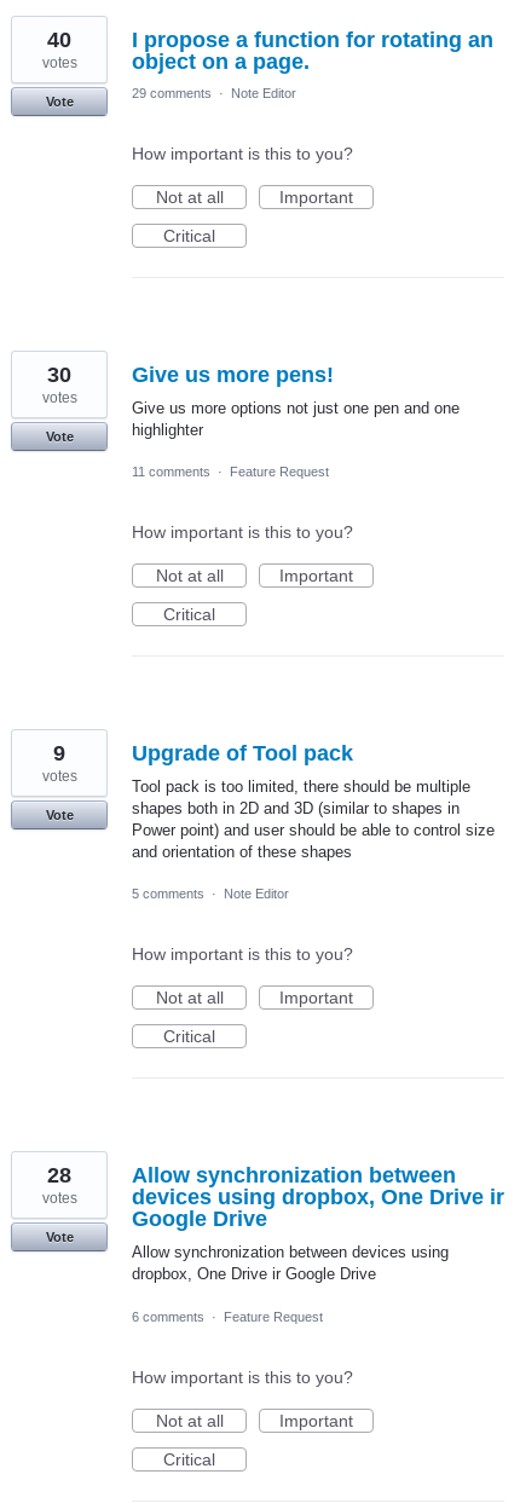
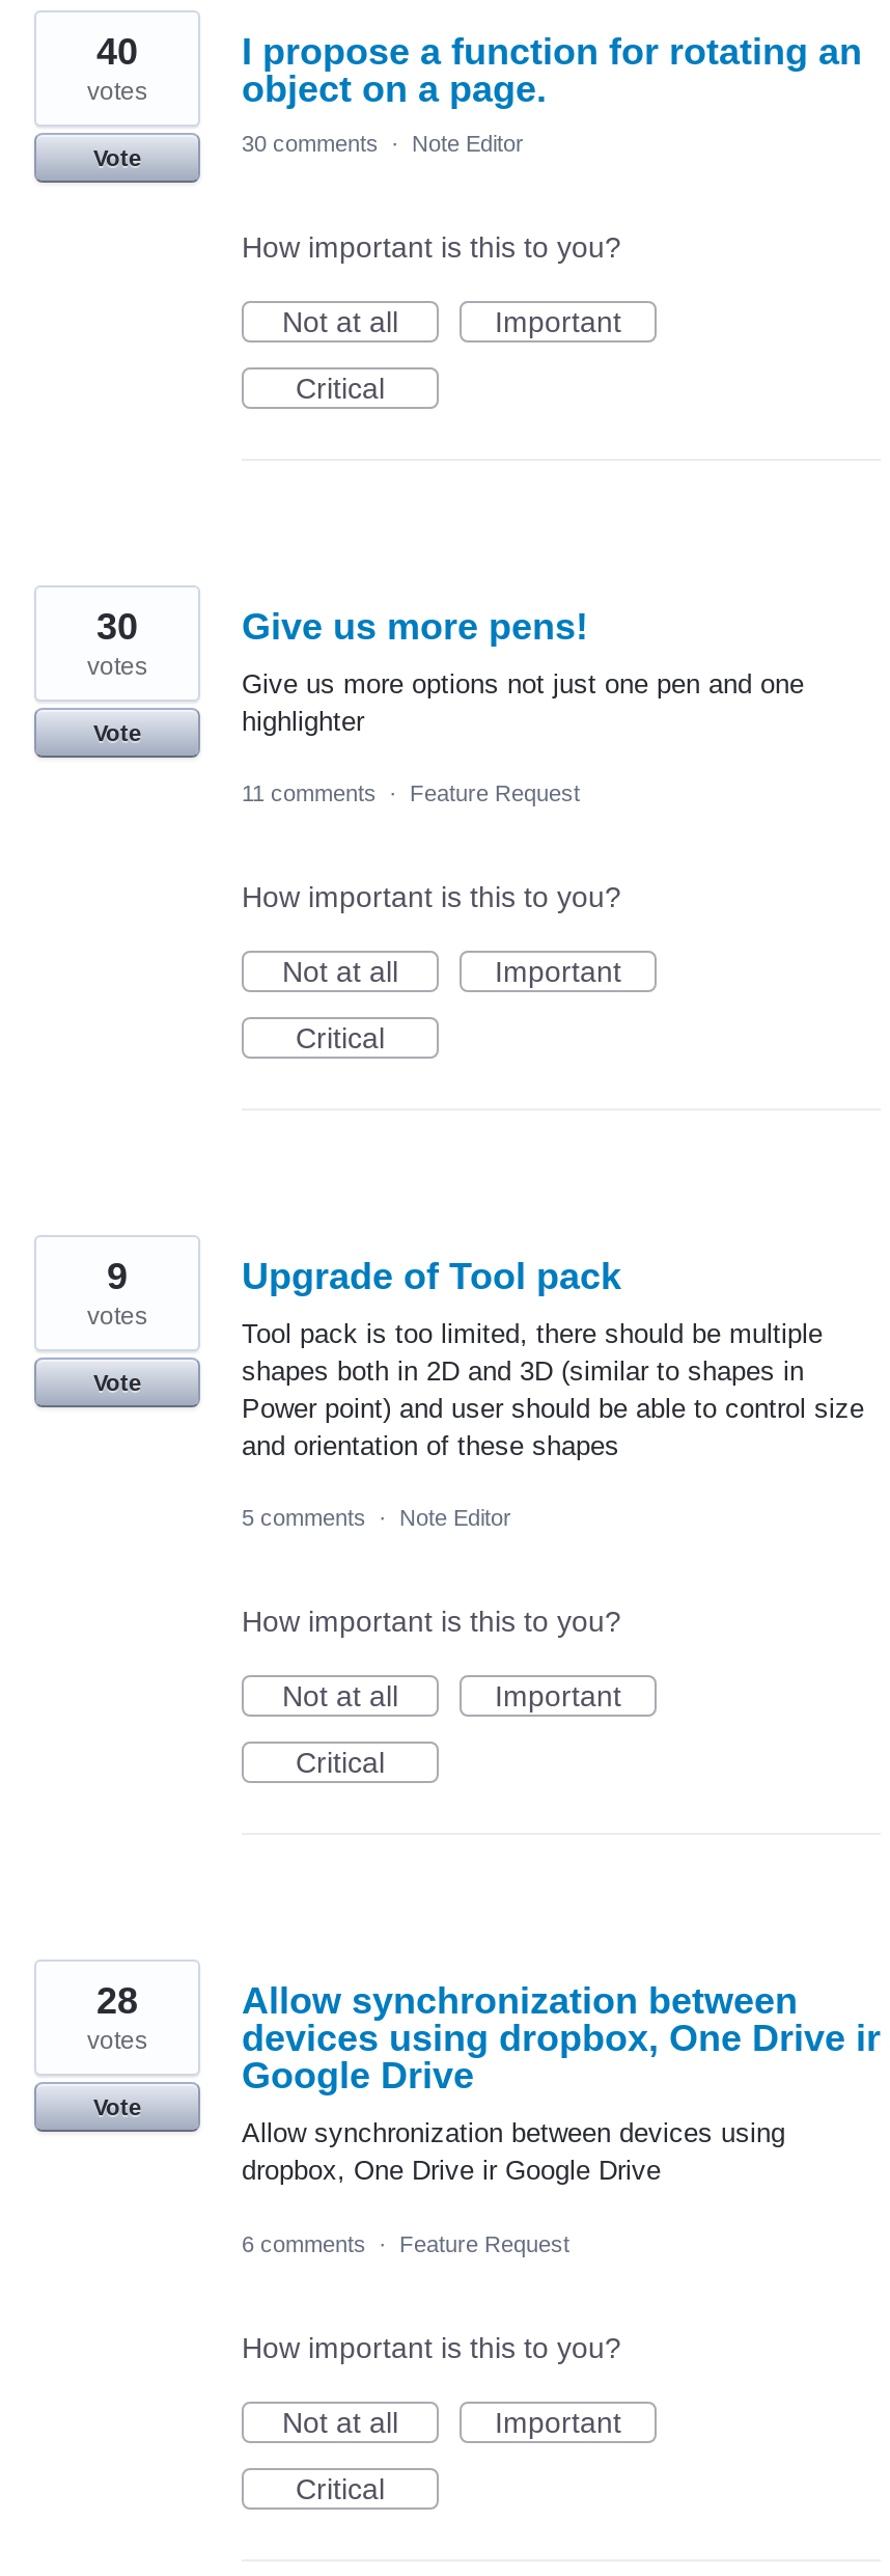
- 29 comments · Note Editor
+ 30 comments · Note Editor
